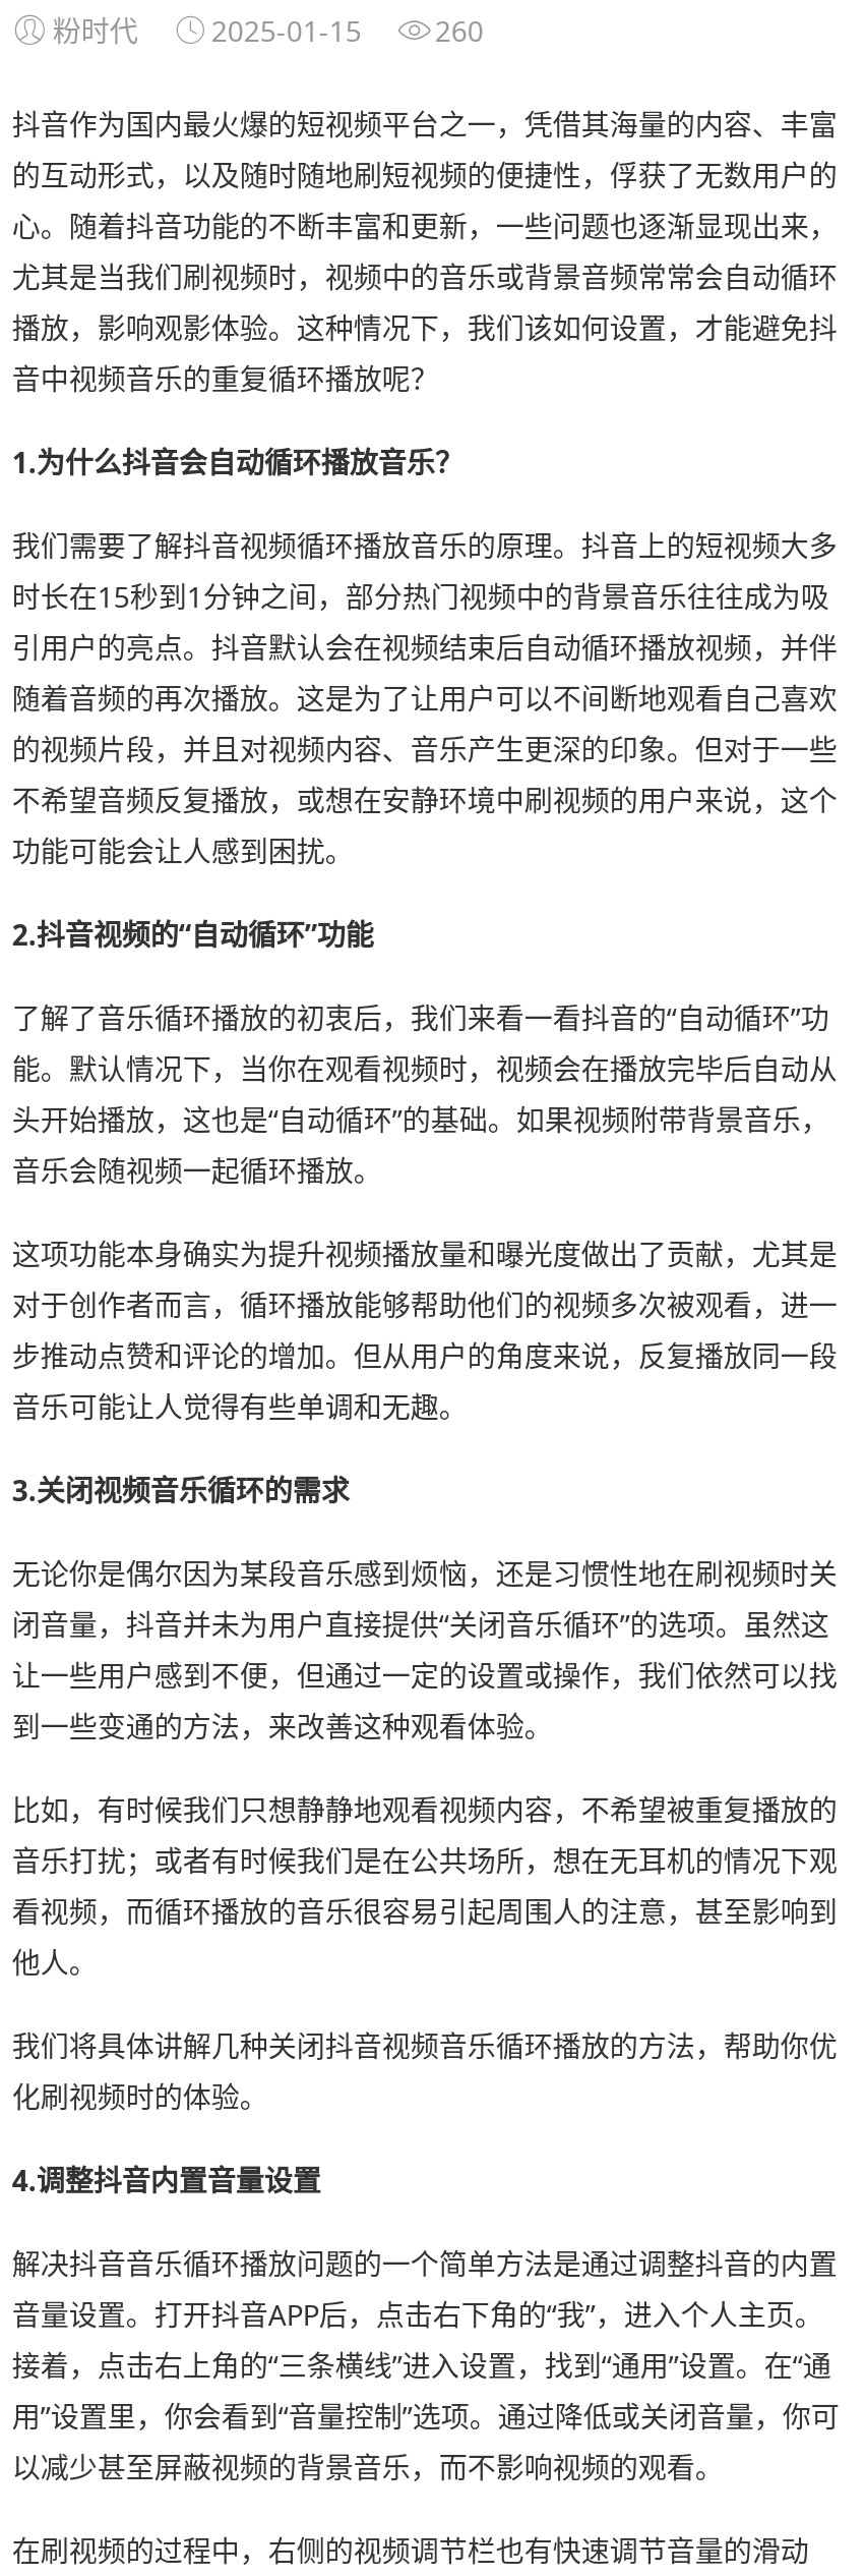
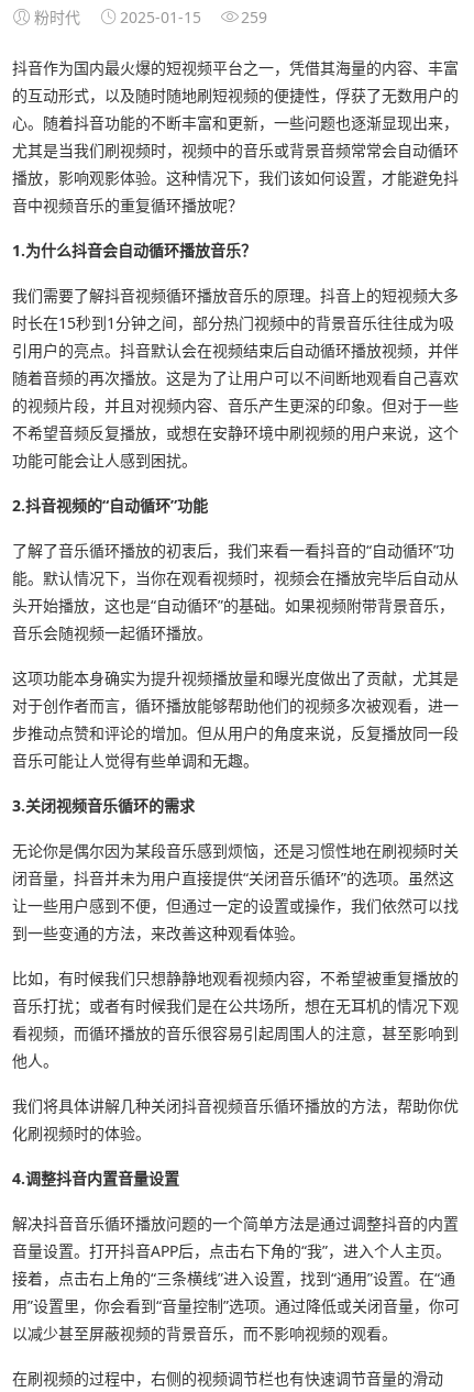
- 粉时代 2025-01-15 260
+ 粉时代 2025-01-15 259
